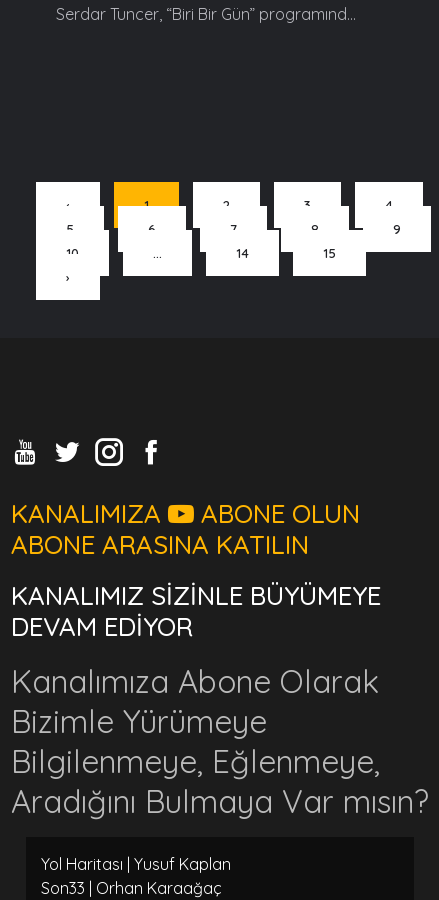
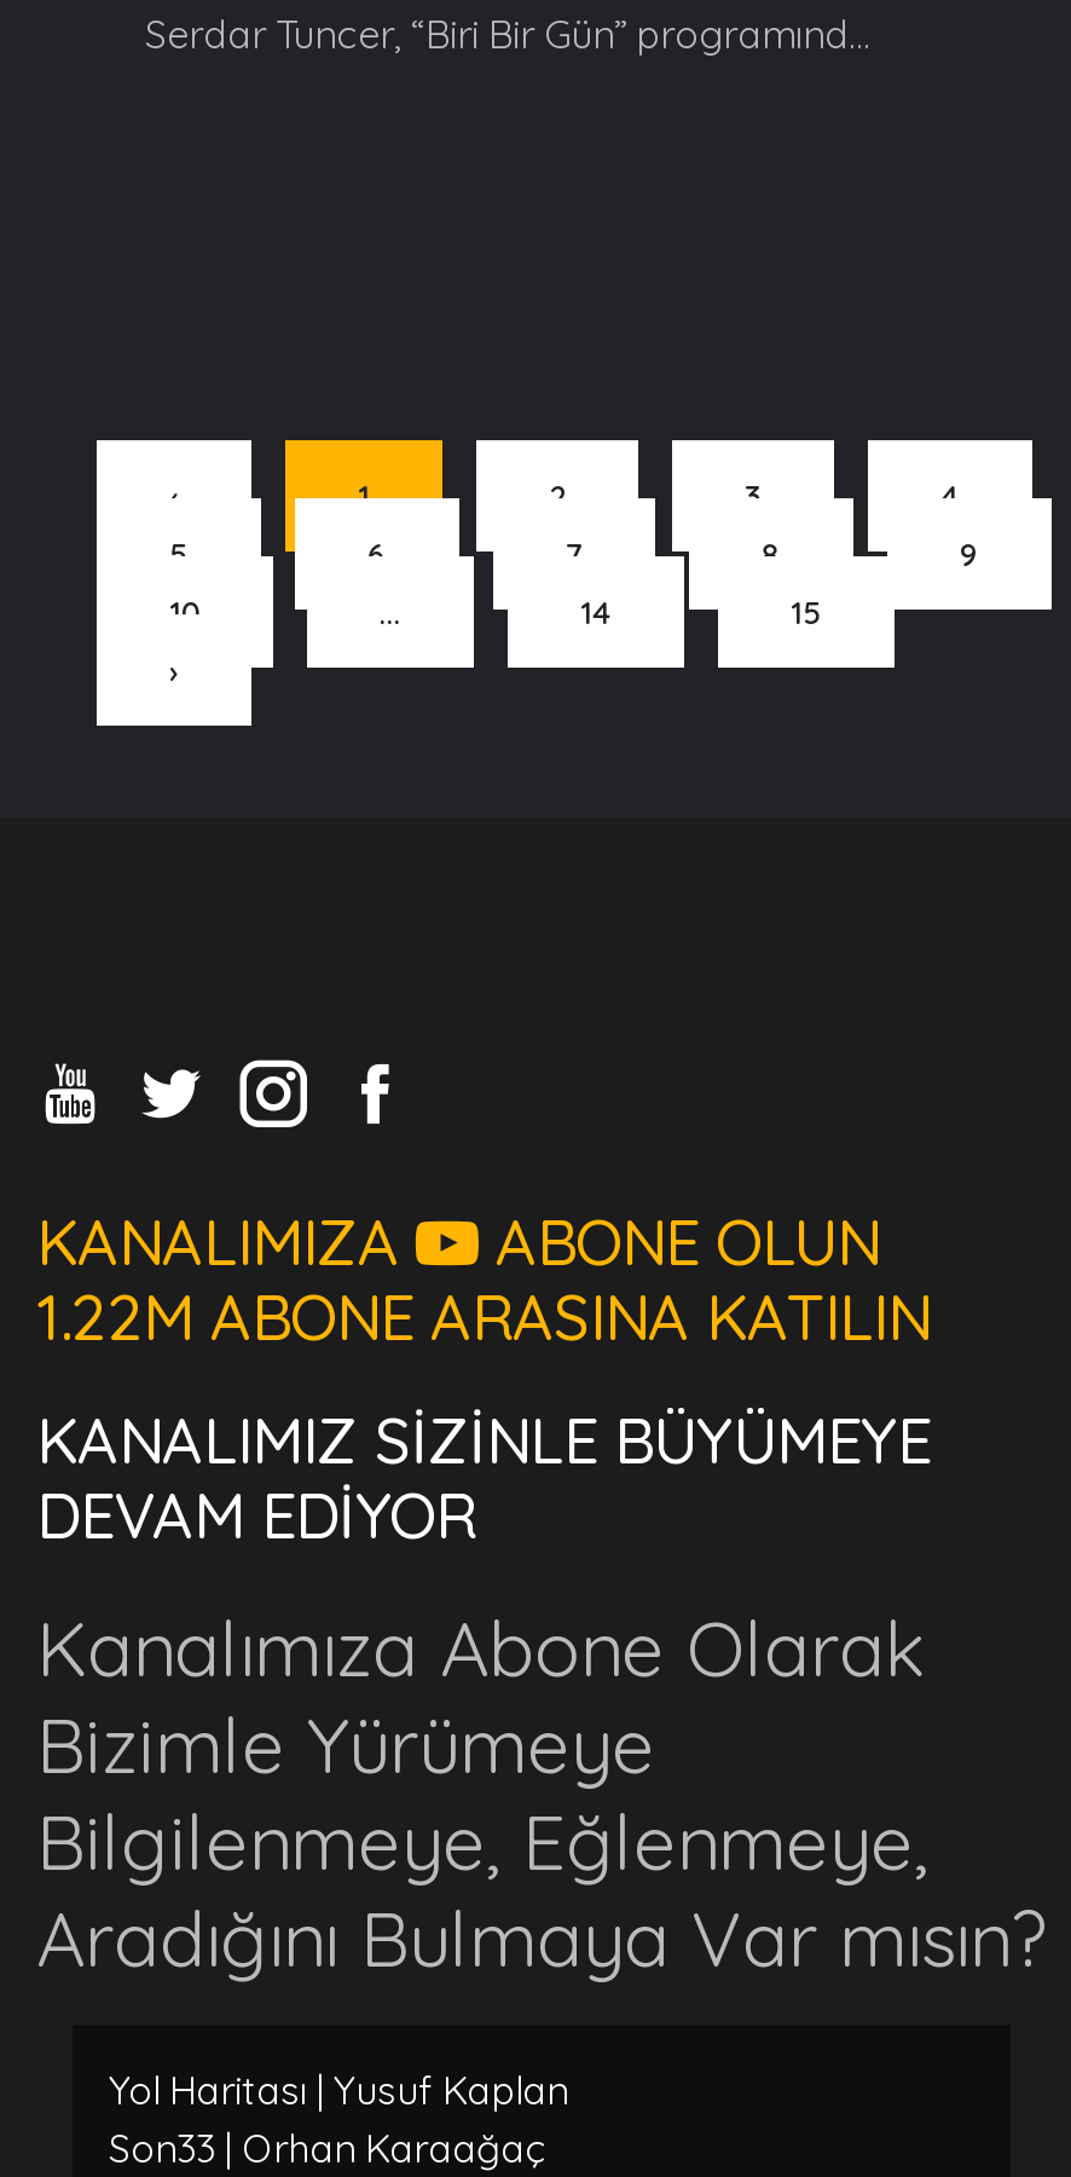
- ABONE ARASINA KATILIN
+ 1.22M ABONE ARASINA KATILIN
